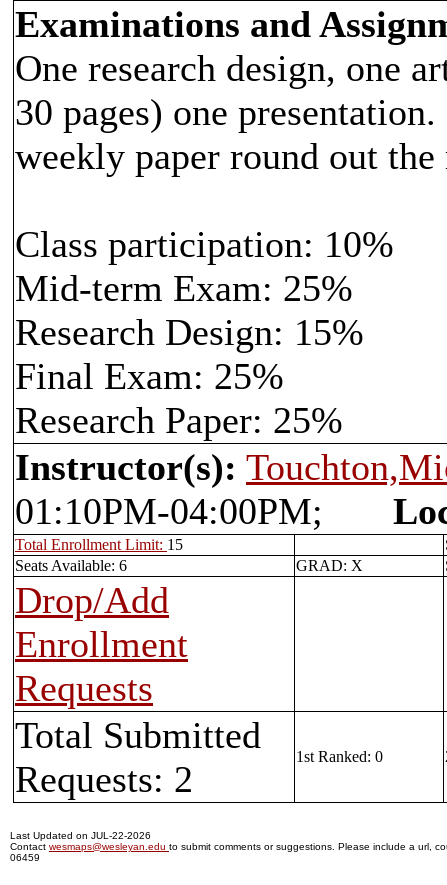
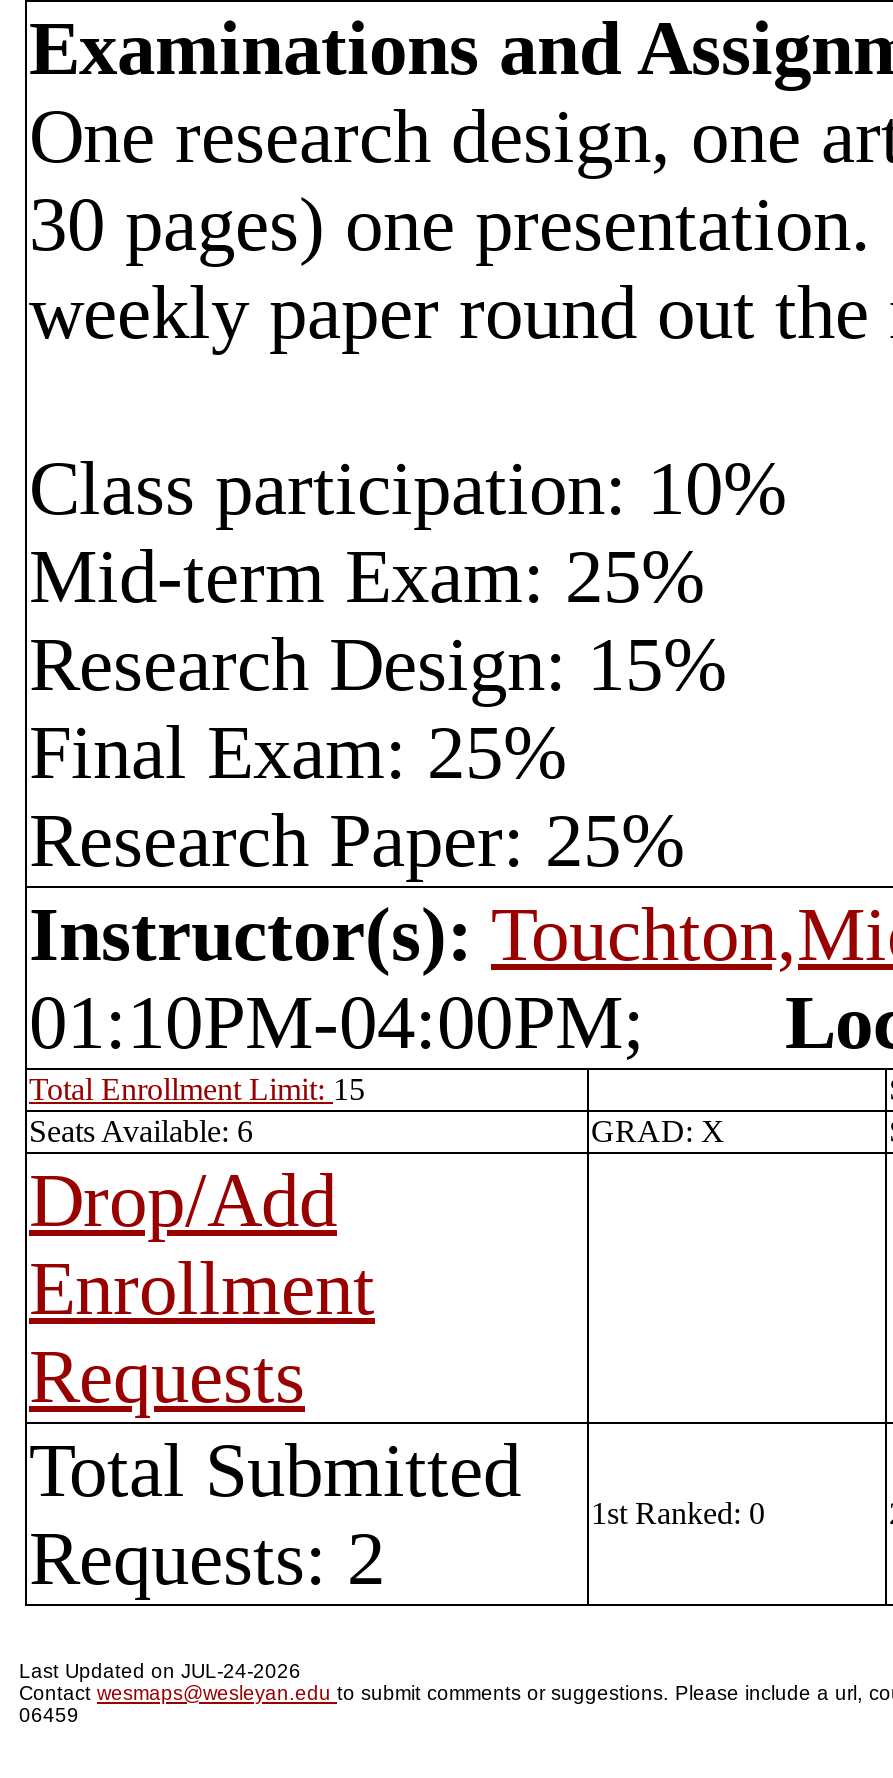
- Last Updated on JUL-22-2026
+ Last Updated on JUL-24-2026
